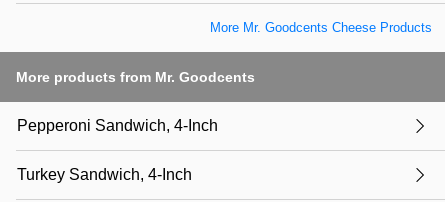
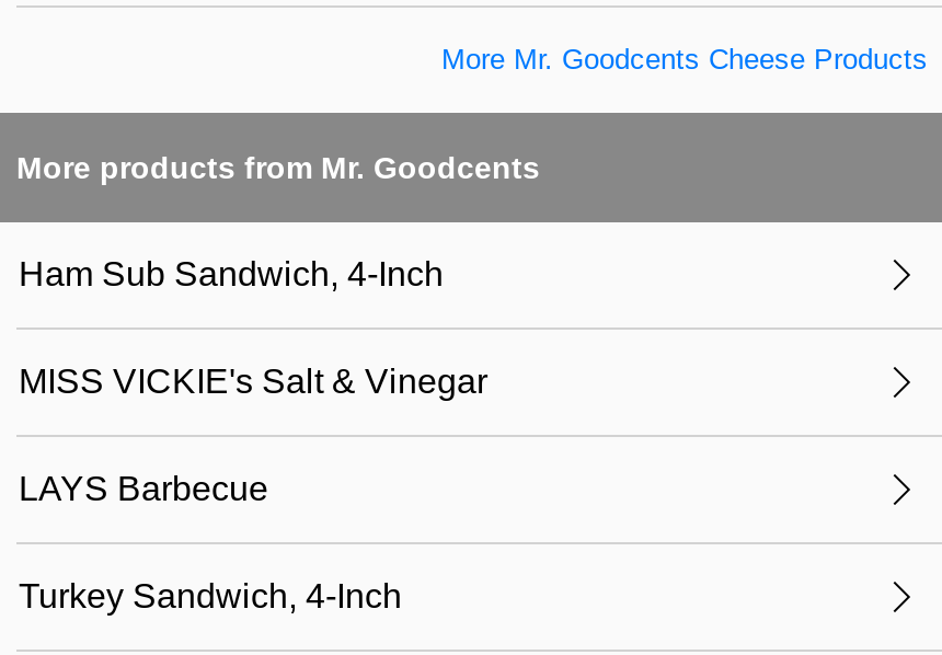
- Pepperoni Sandwich, 4-Inch
+ Ham Sub Sandwich, 4-Inch
+ MISS VICKIE's Salt & Vinegar
+ LAYS Barbecue
